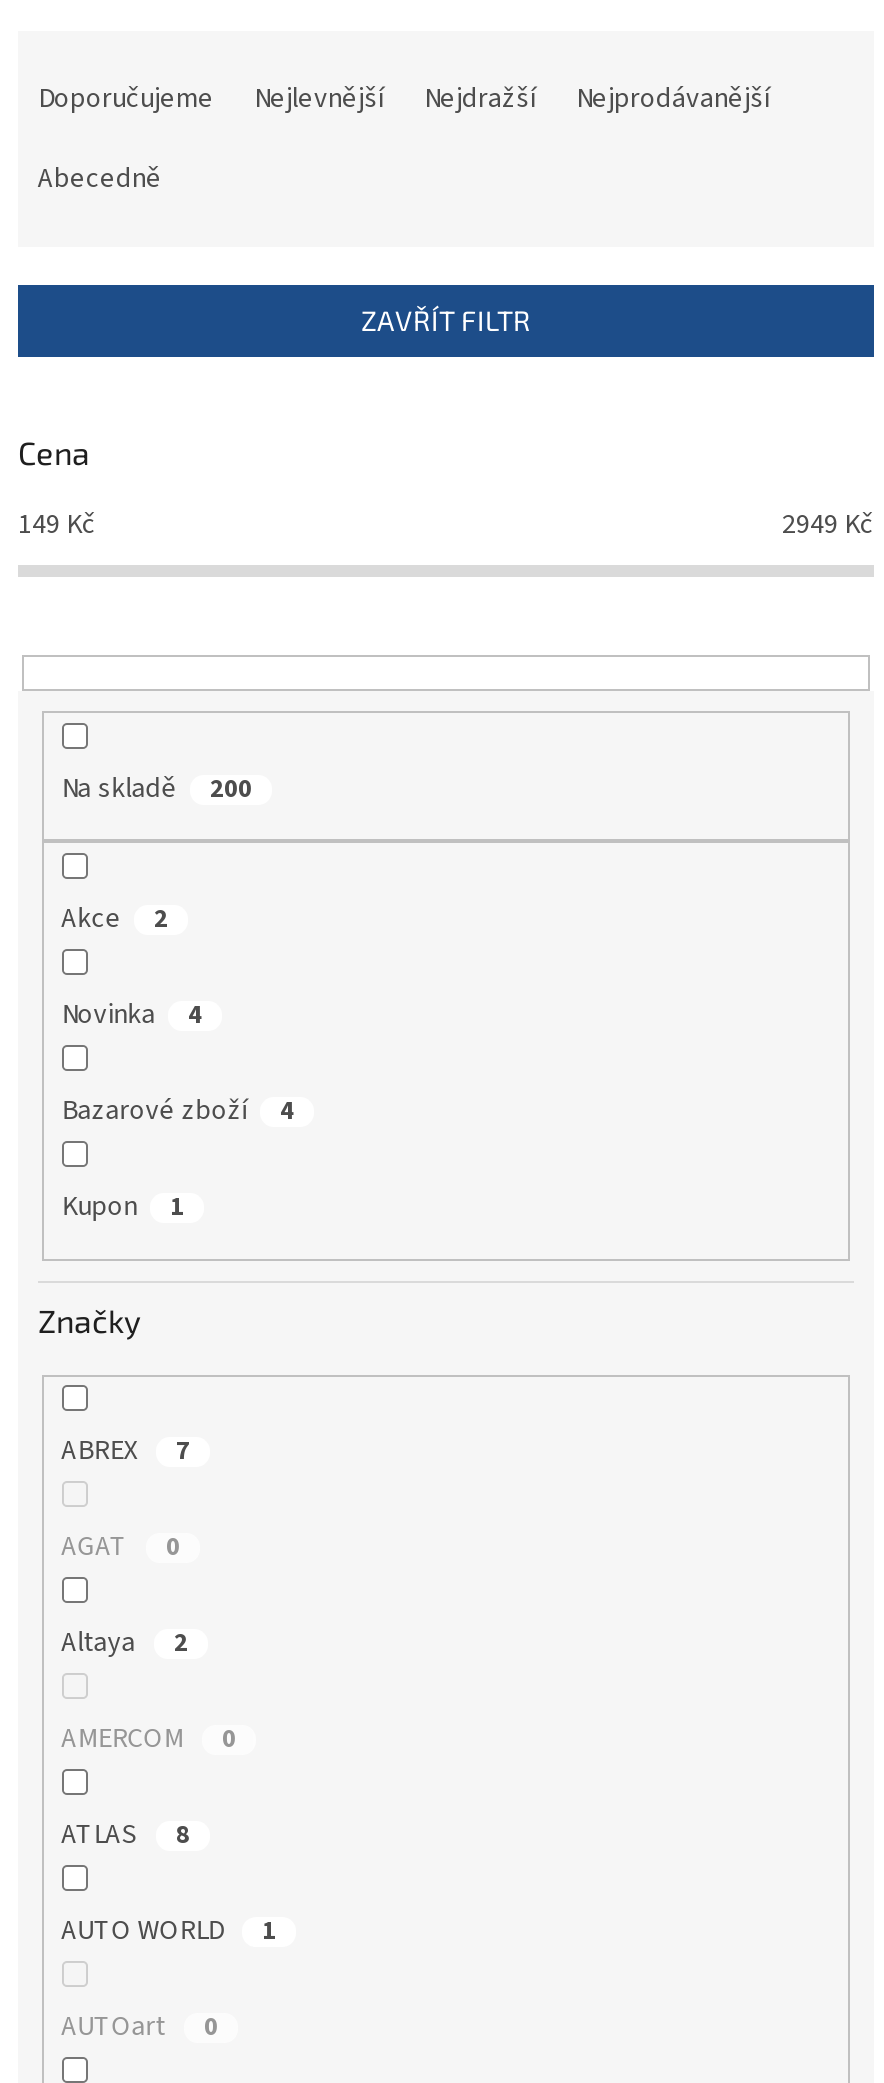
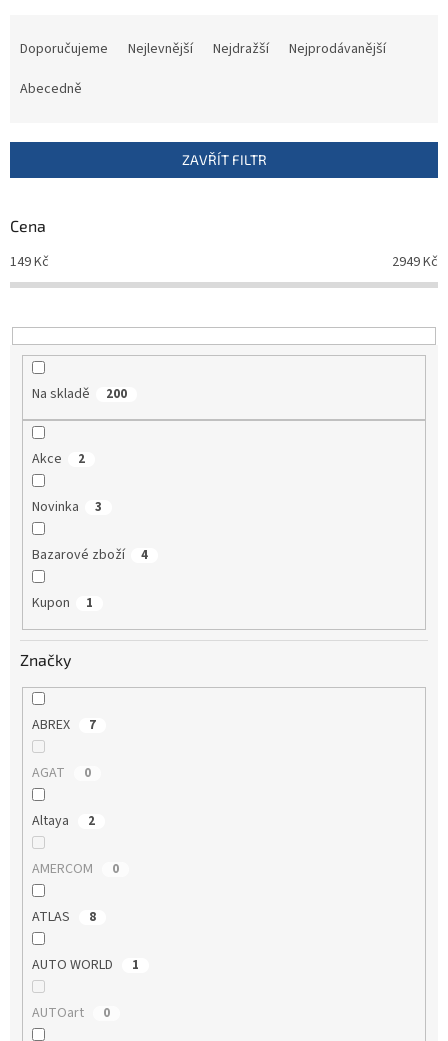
- Novinka 4
+ Novinka 3
